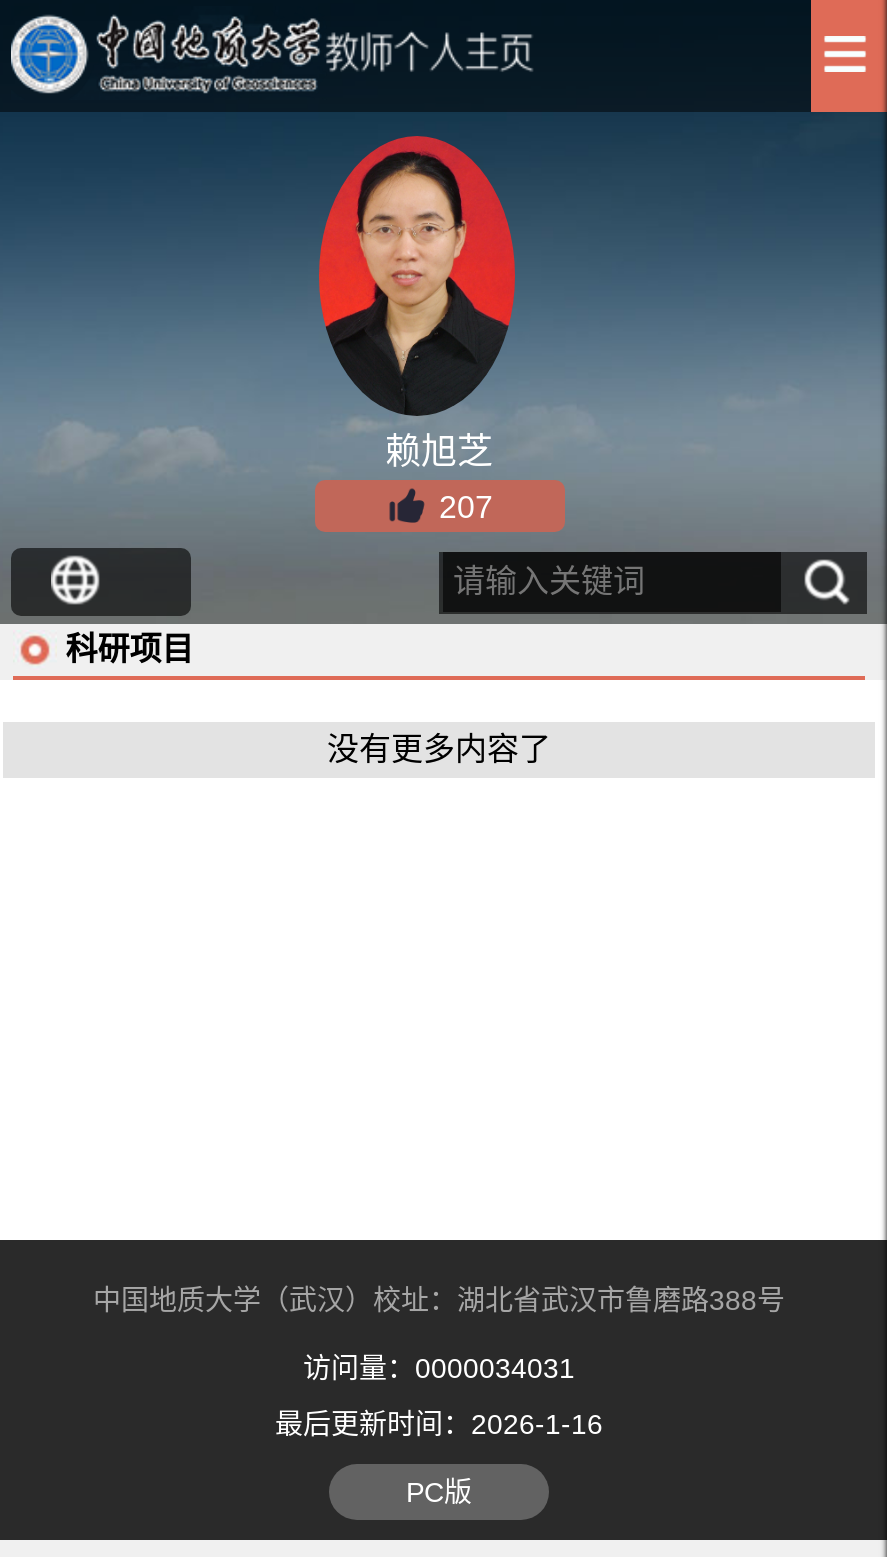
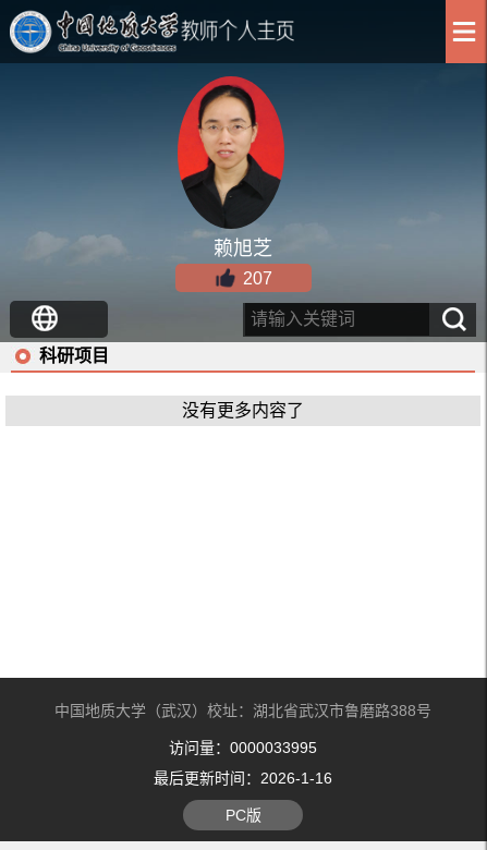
- 访问量：0000034031
+ 访问量：0000033995
